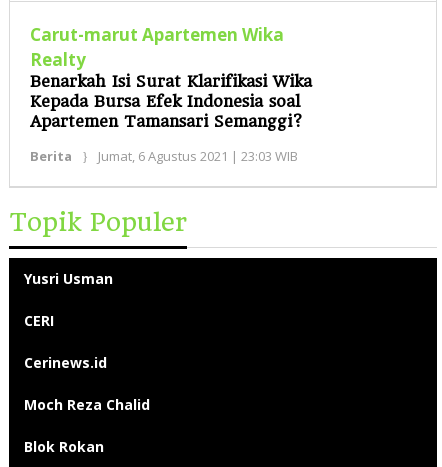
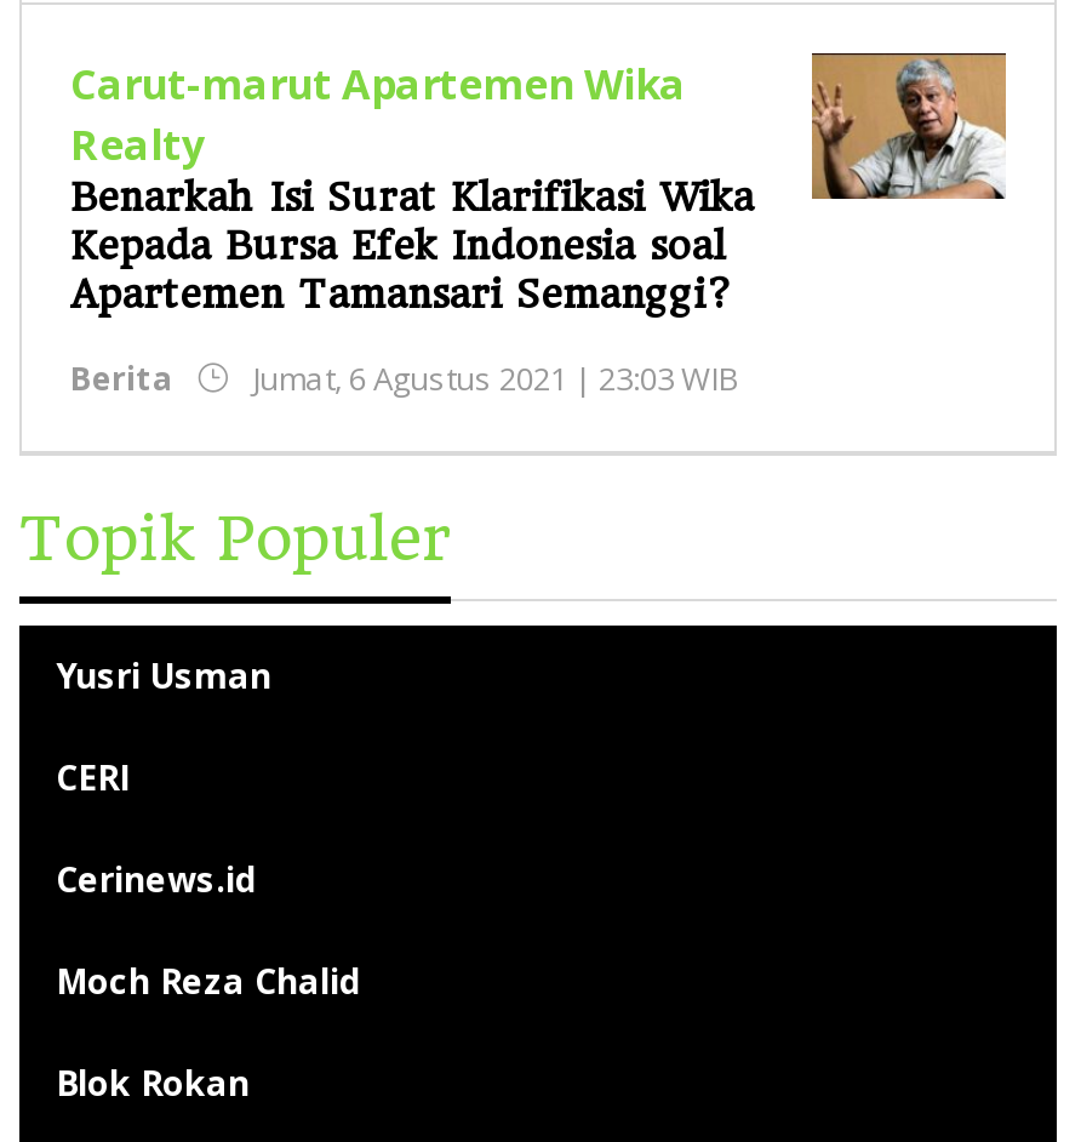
+ [image]
